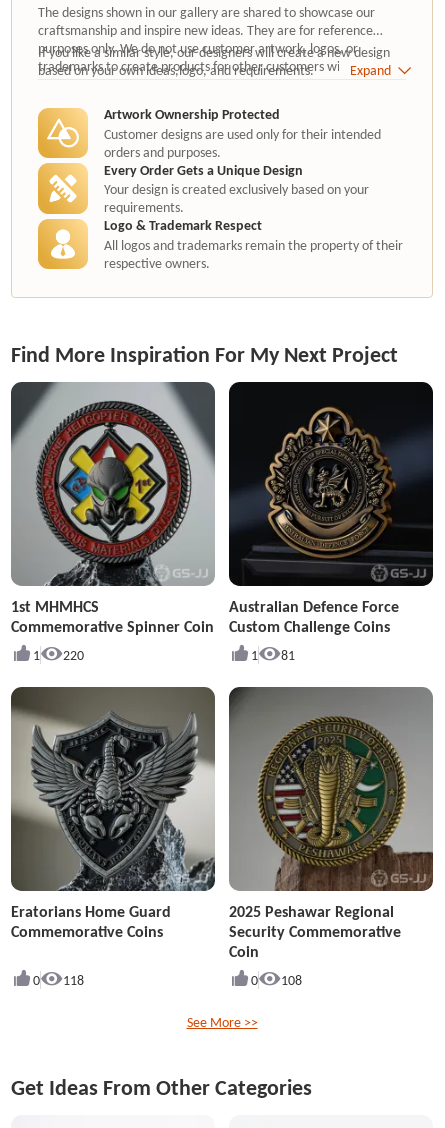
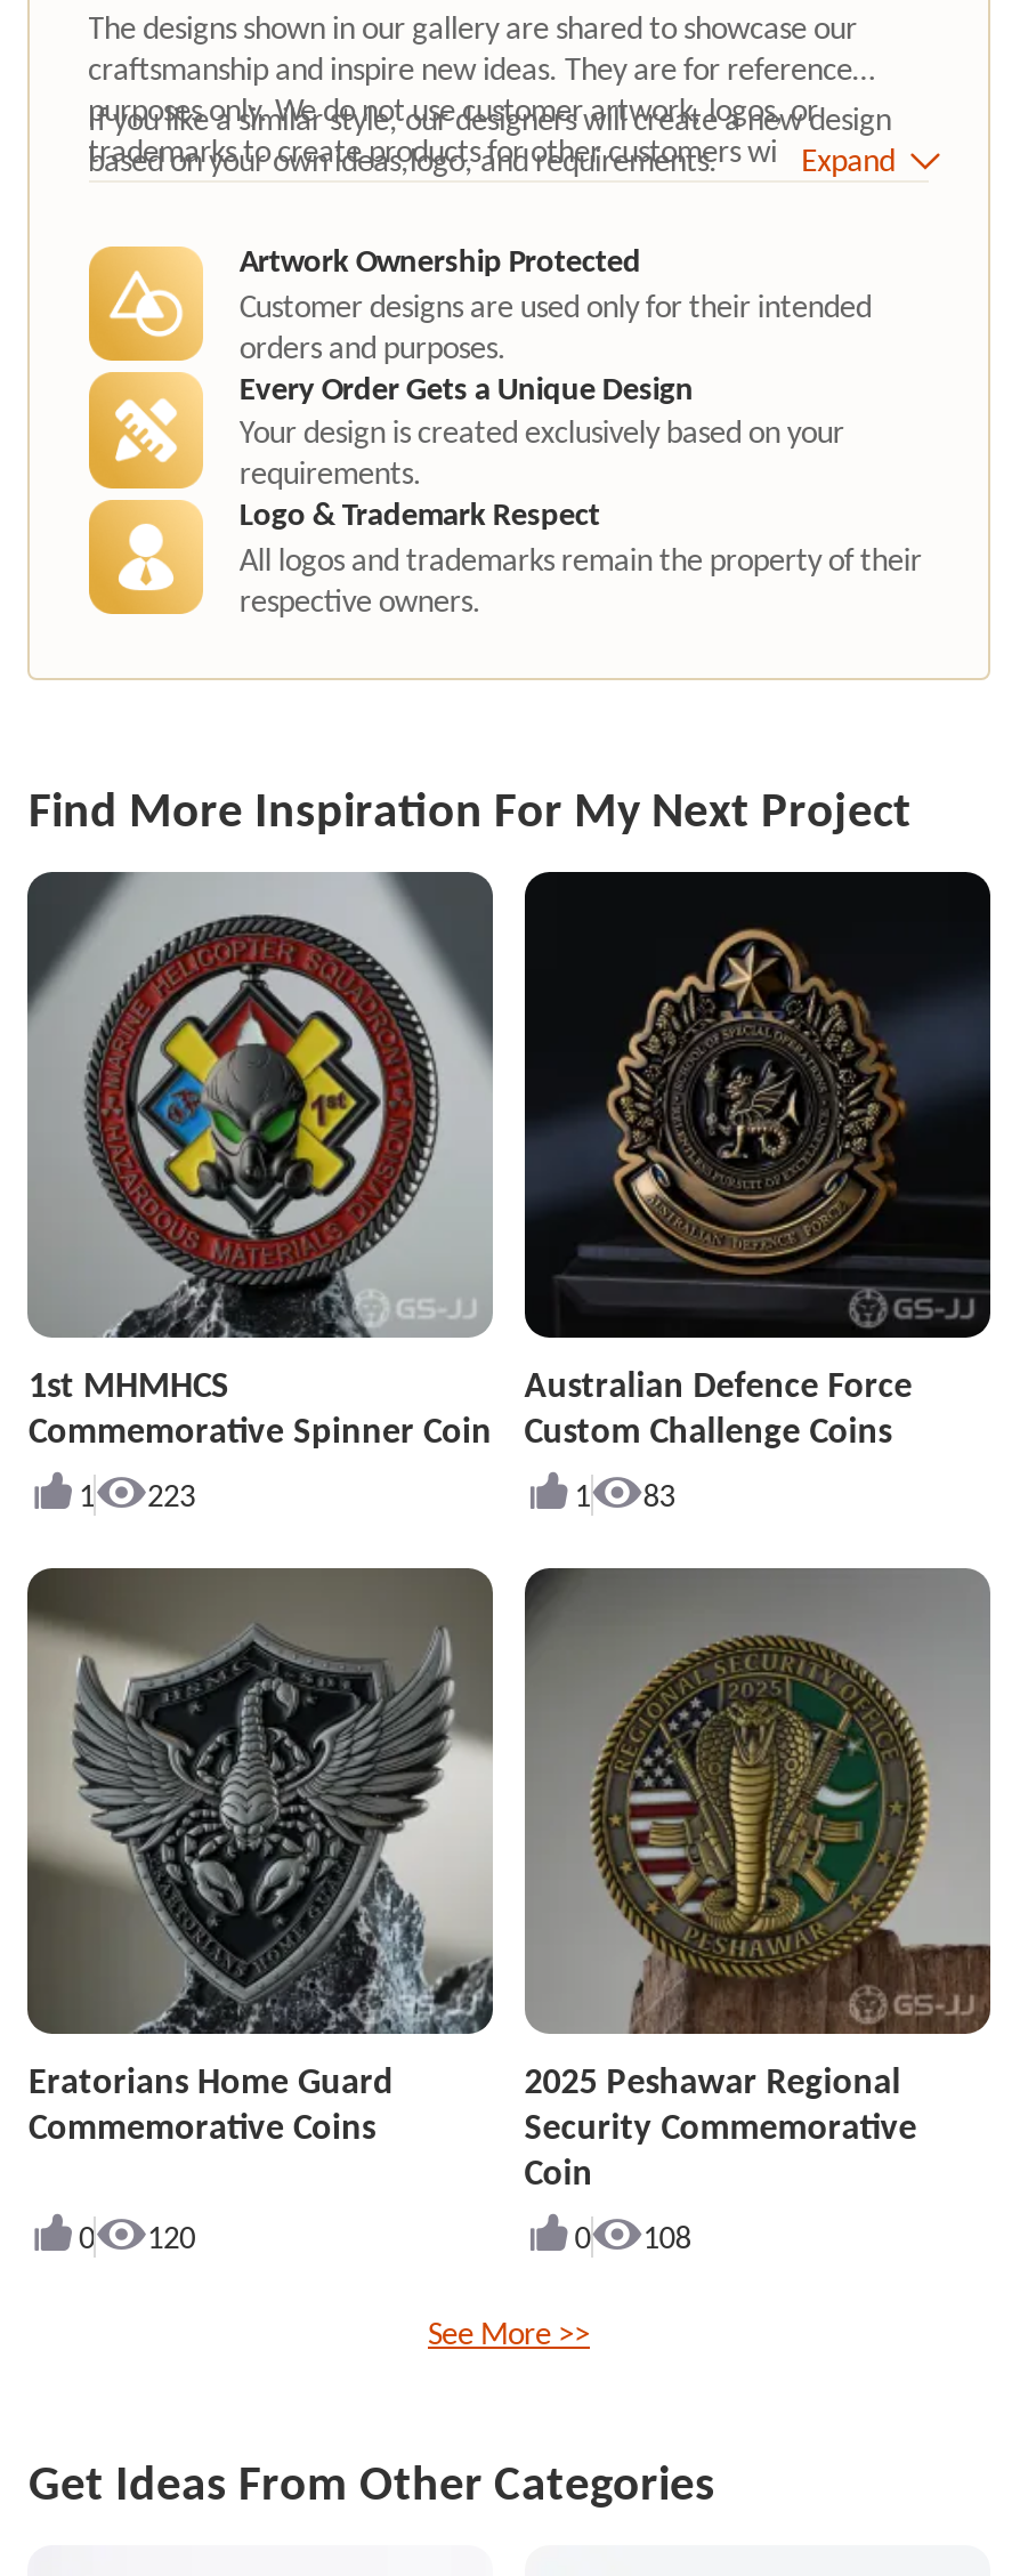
- 1 220
+ 1 223

- 1 81
+ 1 83

- 0 118
+ 0 120
